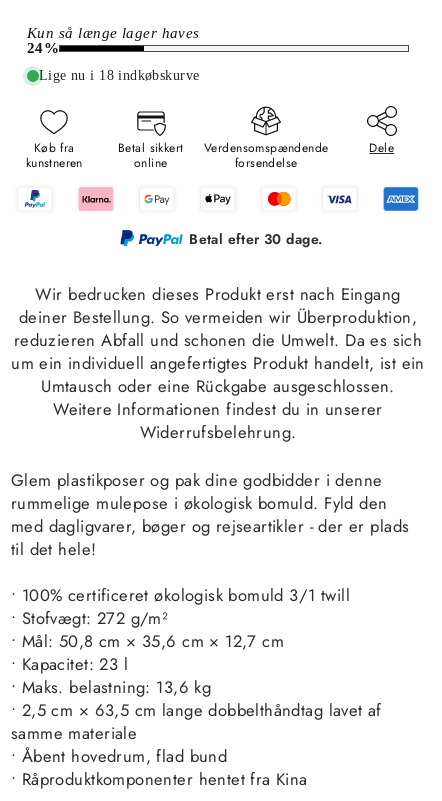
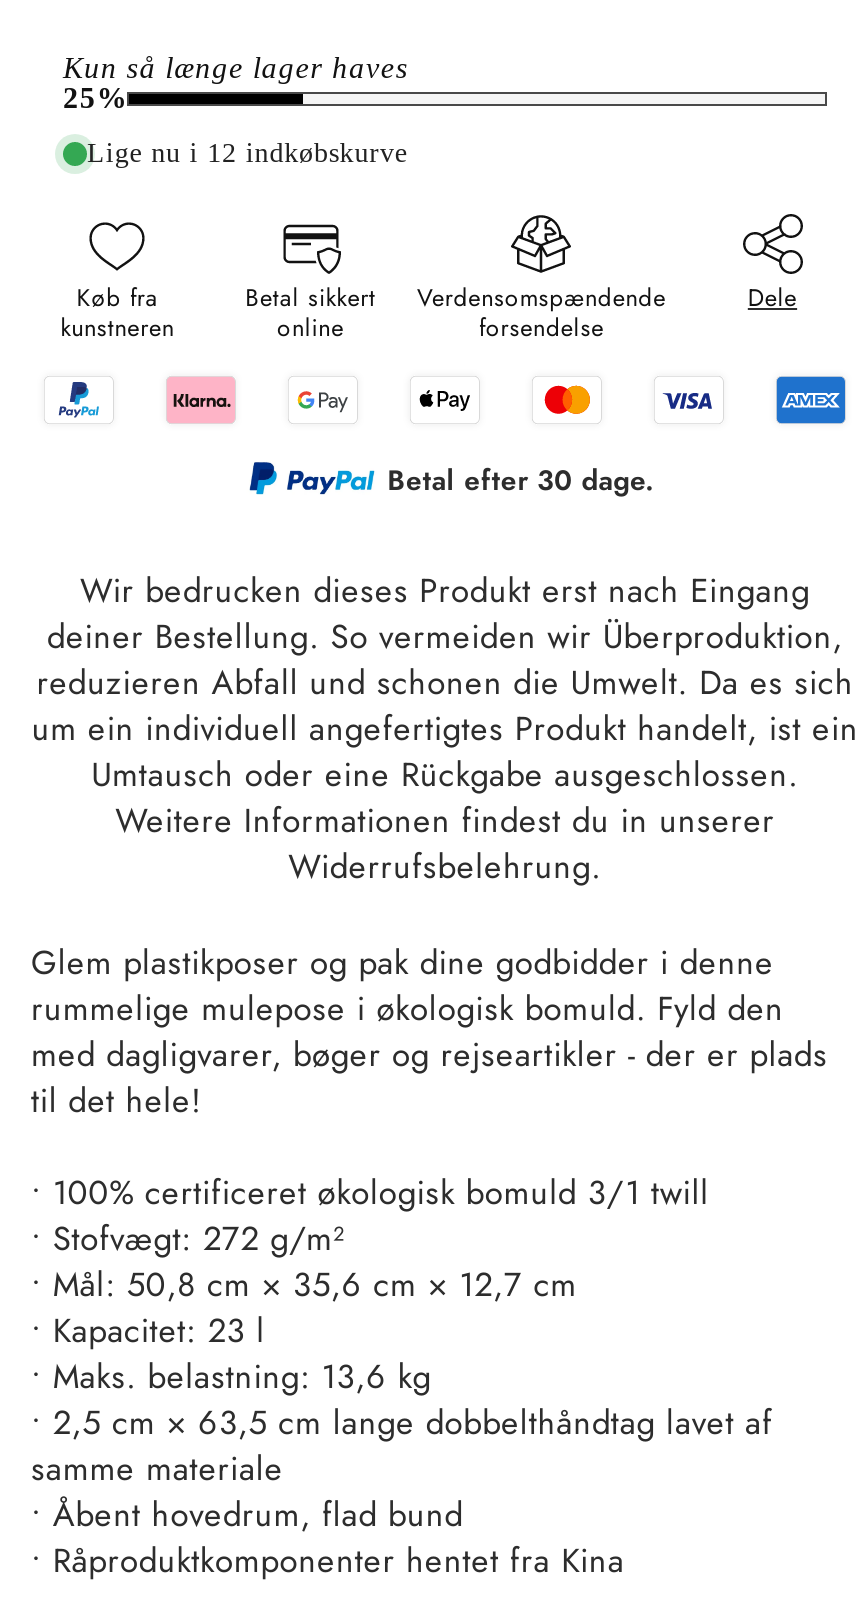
- 24%
+ 25%

- Lige nu i 18 indkøbskurve
+ Lige nu i 12 indkøbskurve
